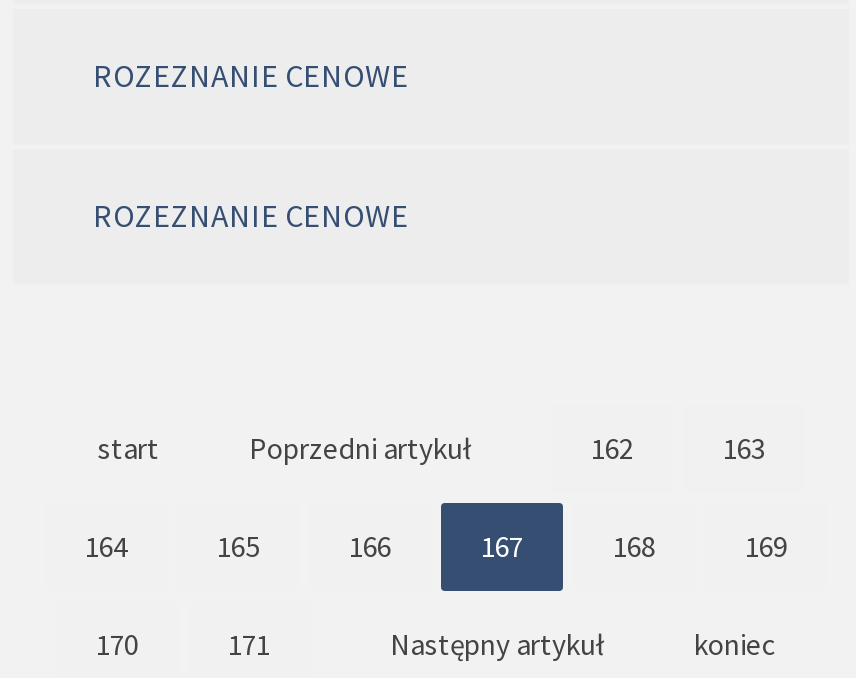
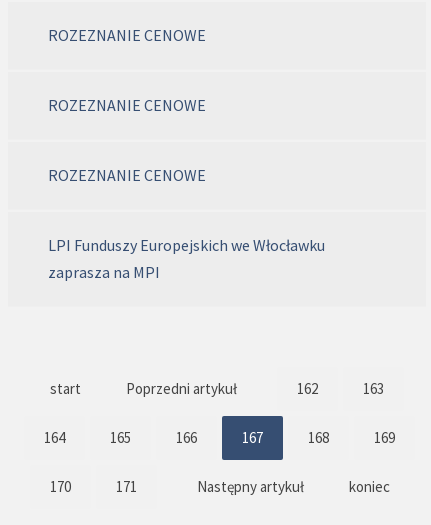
+ ROZEZNANIE CENOWE
+ LPI Funduszy Europejskich we Włocławku
+ zaprasza na MPI
